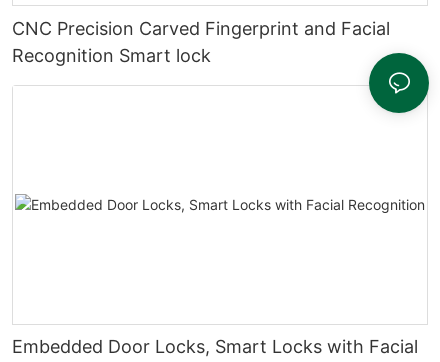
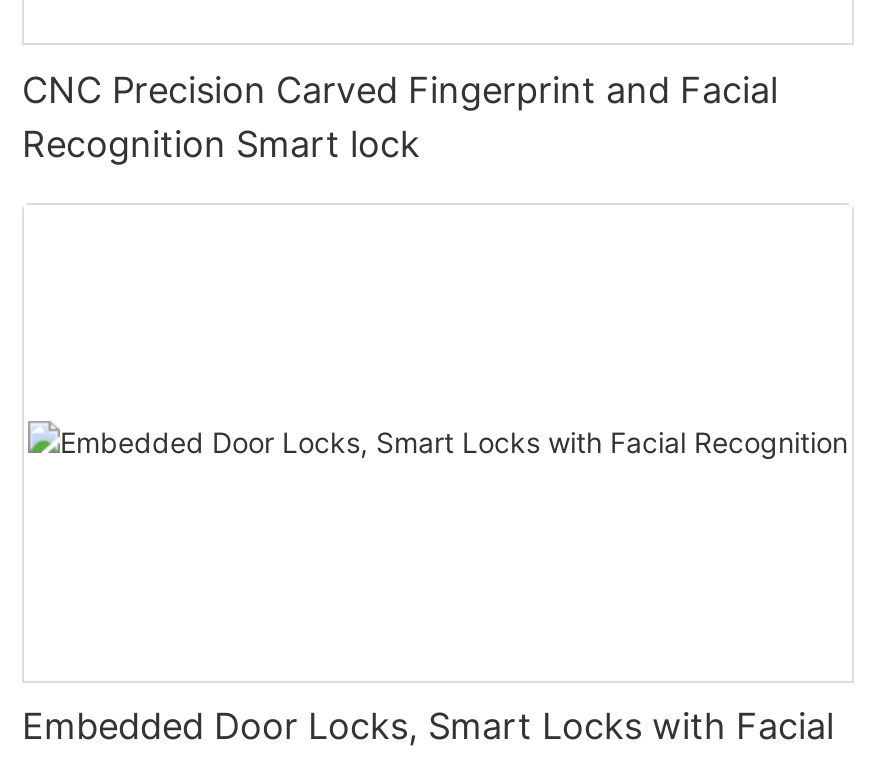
- [image]
